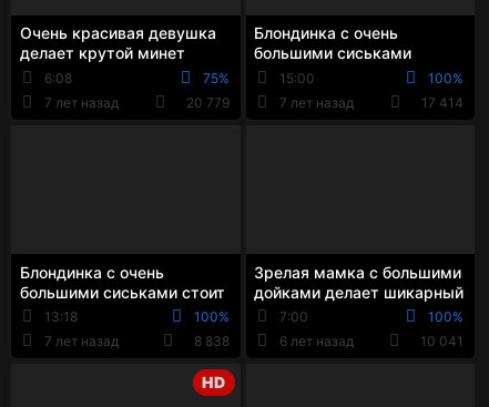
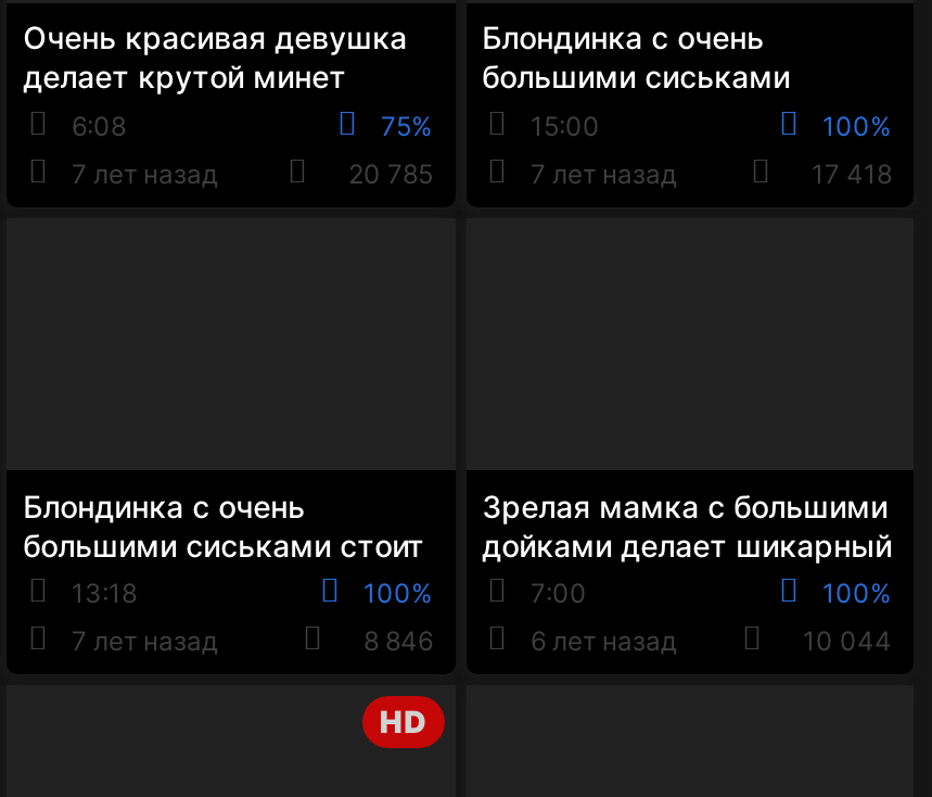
- 20 779
+ 20 785

- 17 414
+ 17 418

- 8 838
+ 8 846

- 10 041
+ 10 044
